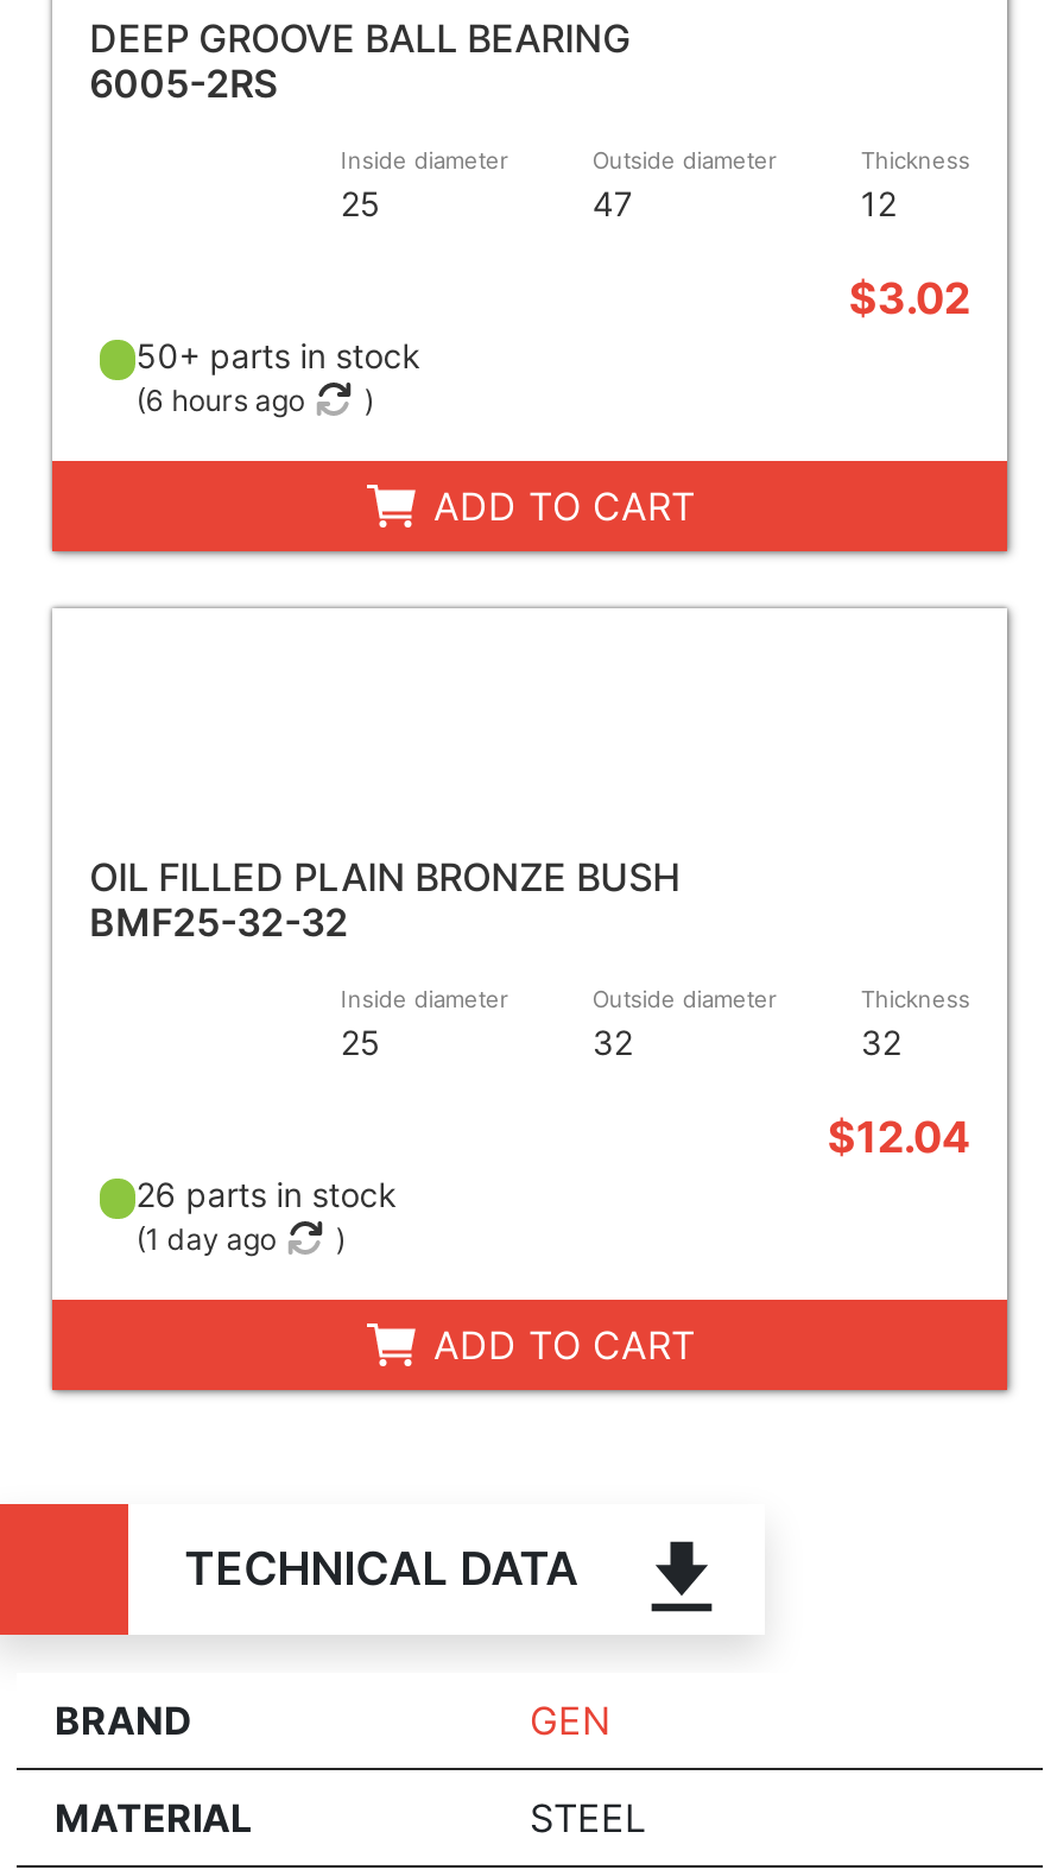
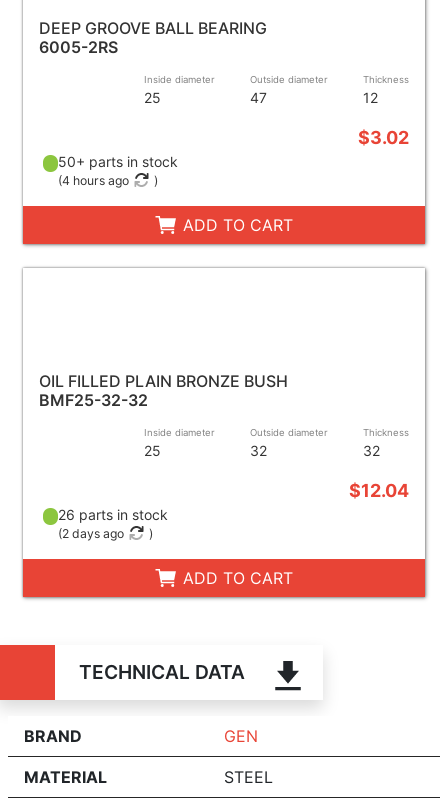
- (6 hours ago
+ (4 hours ago

- (1 day ago
+ (2 days ago
